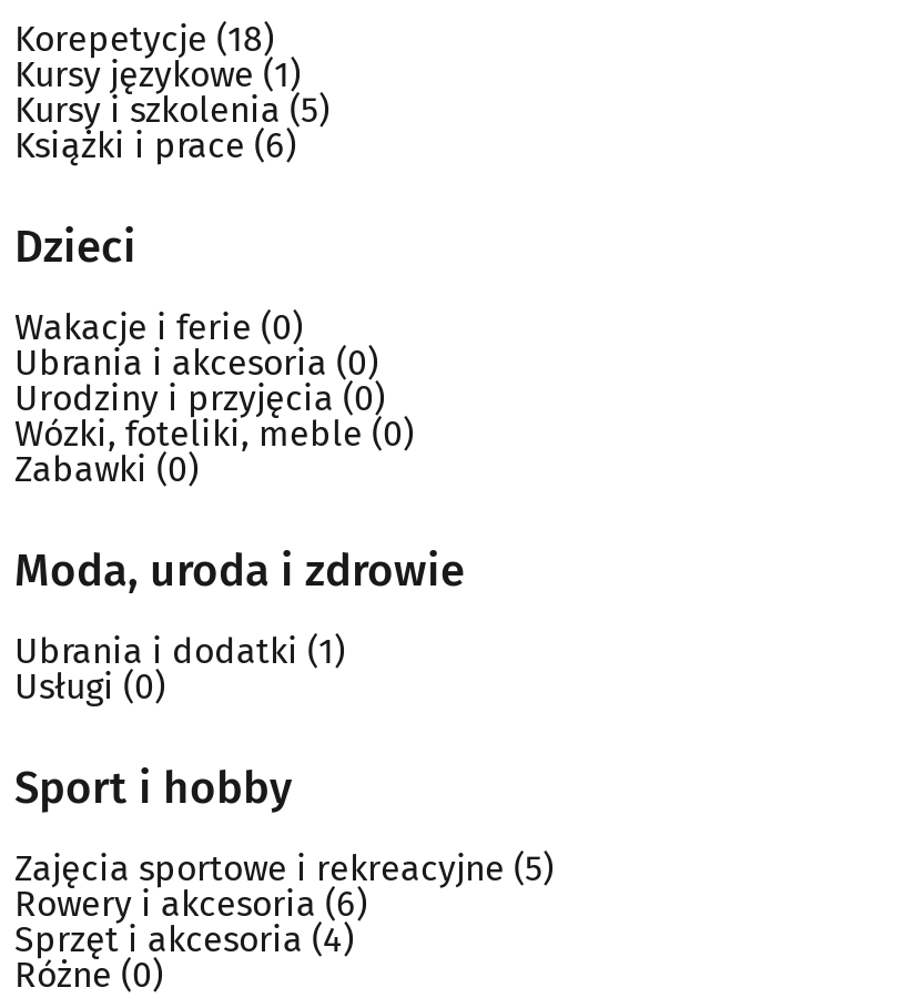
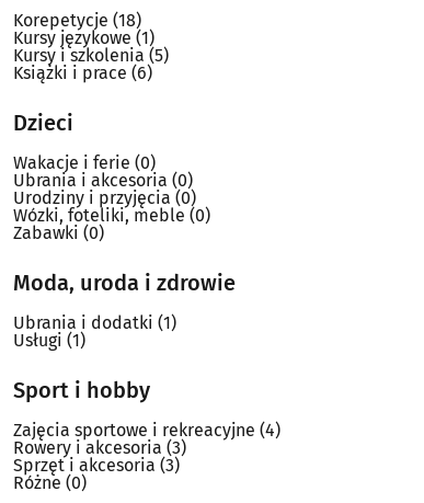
- Usługi(0)
+ Usługi(1)

- Zajęcia sportowe i rekreacyjne (5)
+ Zajęcia sportowe i rekreacyjne (4)

- Rowery i akcesoria(6)
+ Rowery i akcesoria(3)

- Sprzęt i akcesoria(4)
+ Sprzęt i akcesoria(3)
